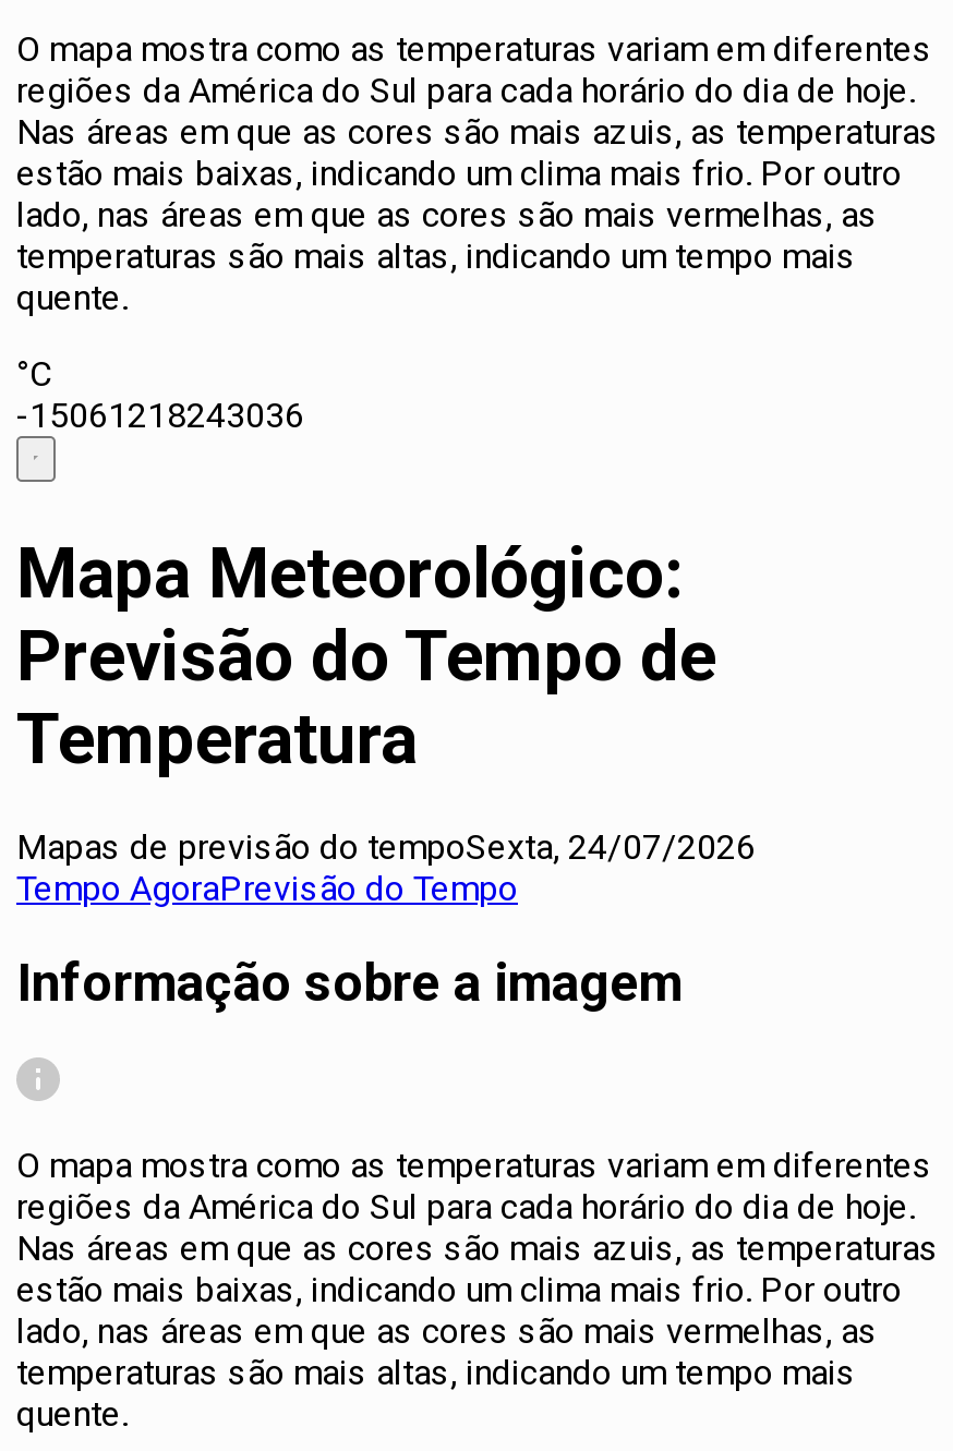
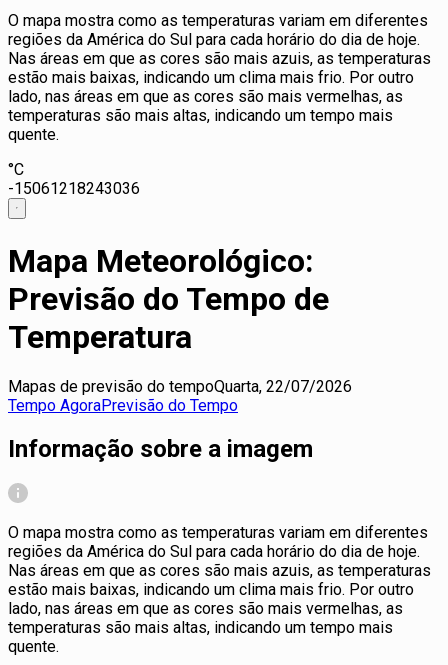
- Mapas de previsão do tempoSexta, 24/07/2026
+ Mapas de previsão do tempoQuarta, 22/07/2026
